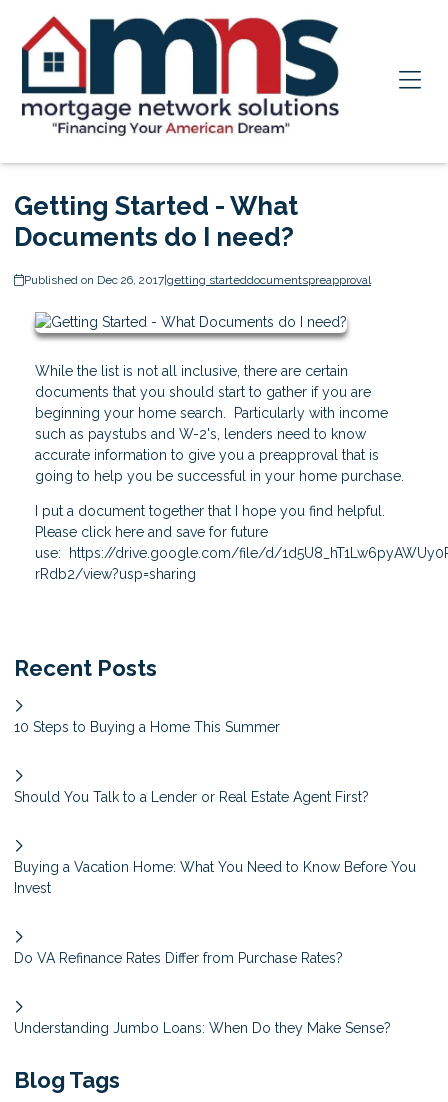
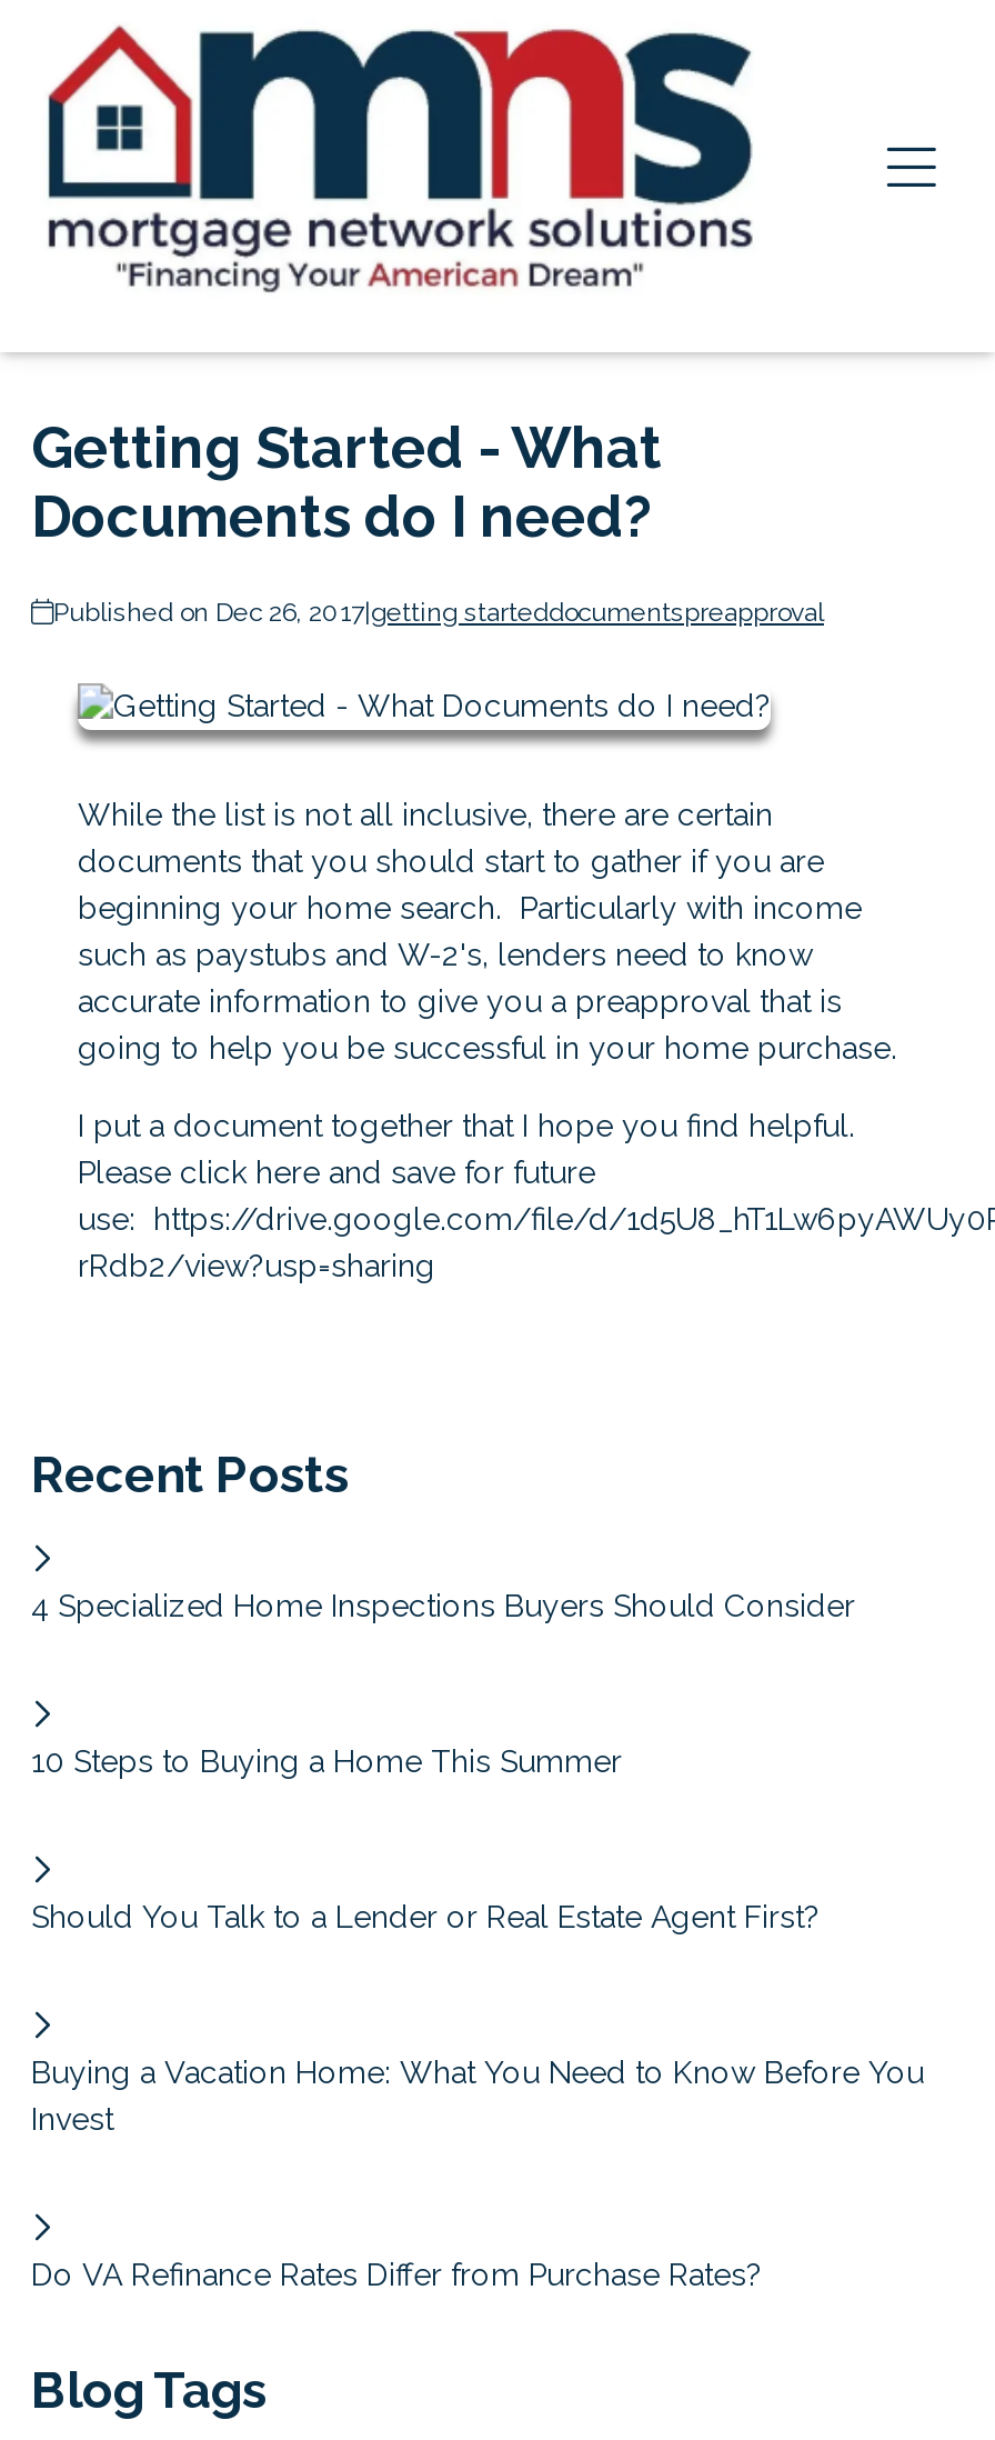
+ 4 Specialized Home Inspections Buyers Should Consider

moved down: 10 Steps to Buying a Home This Summer | Should You Talk to a Lender or Real Estate Agent First? | Buying a Vacation Home: What You Need to Know Before You | Invest | Do VA Refinance Rates Differ from Purchase Rates?

- Understanding Jumbo Loans: When Do they Make Sense?
